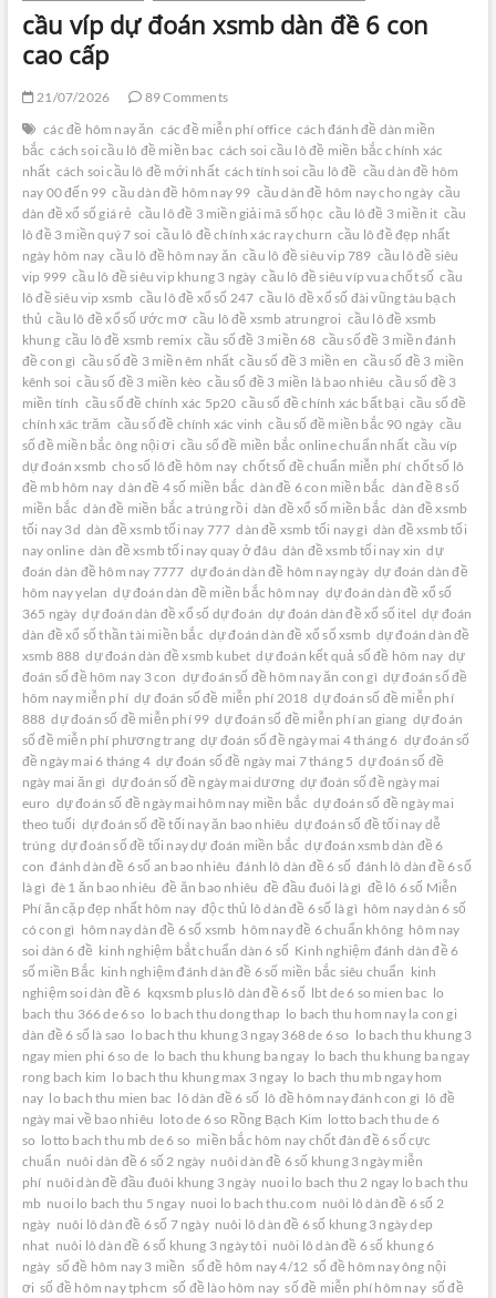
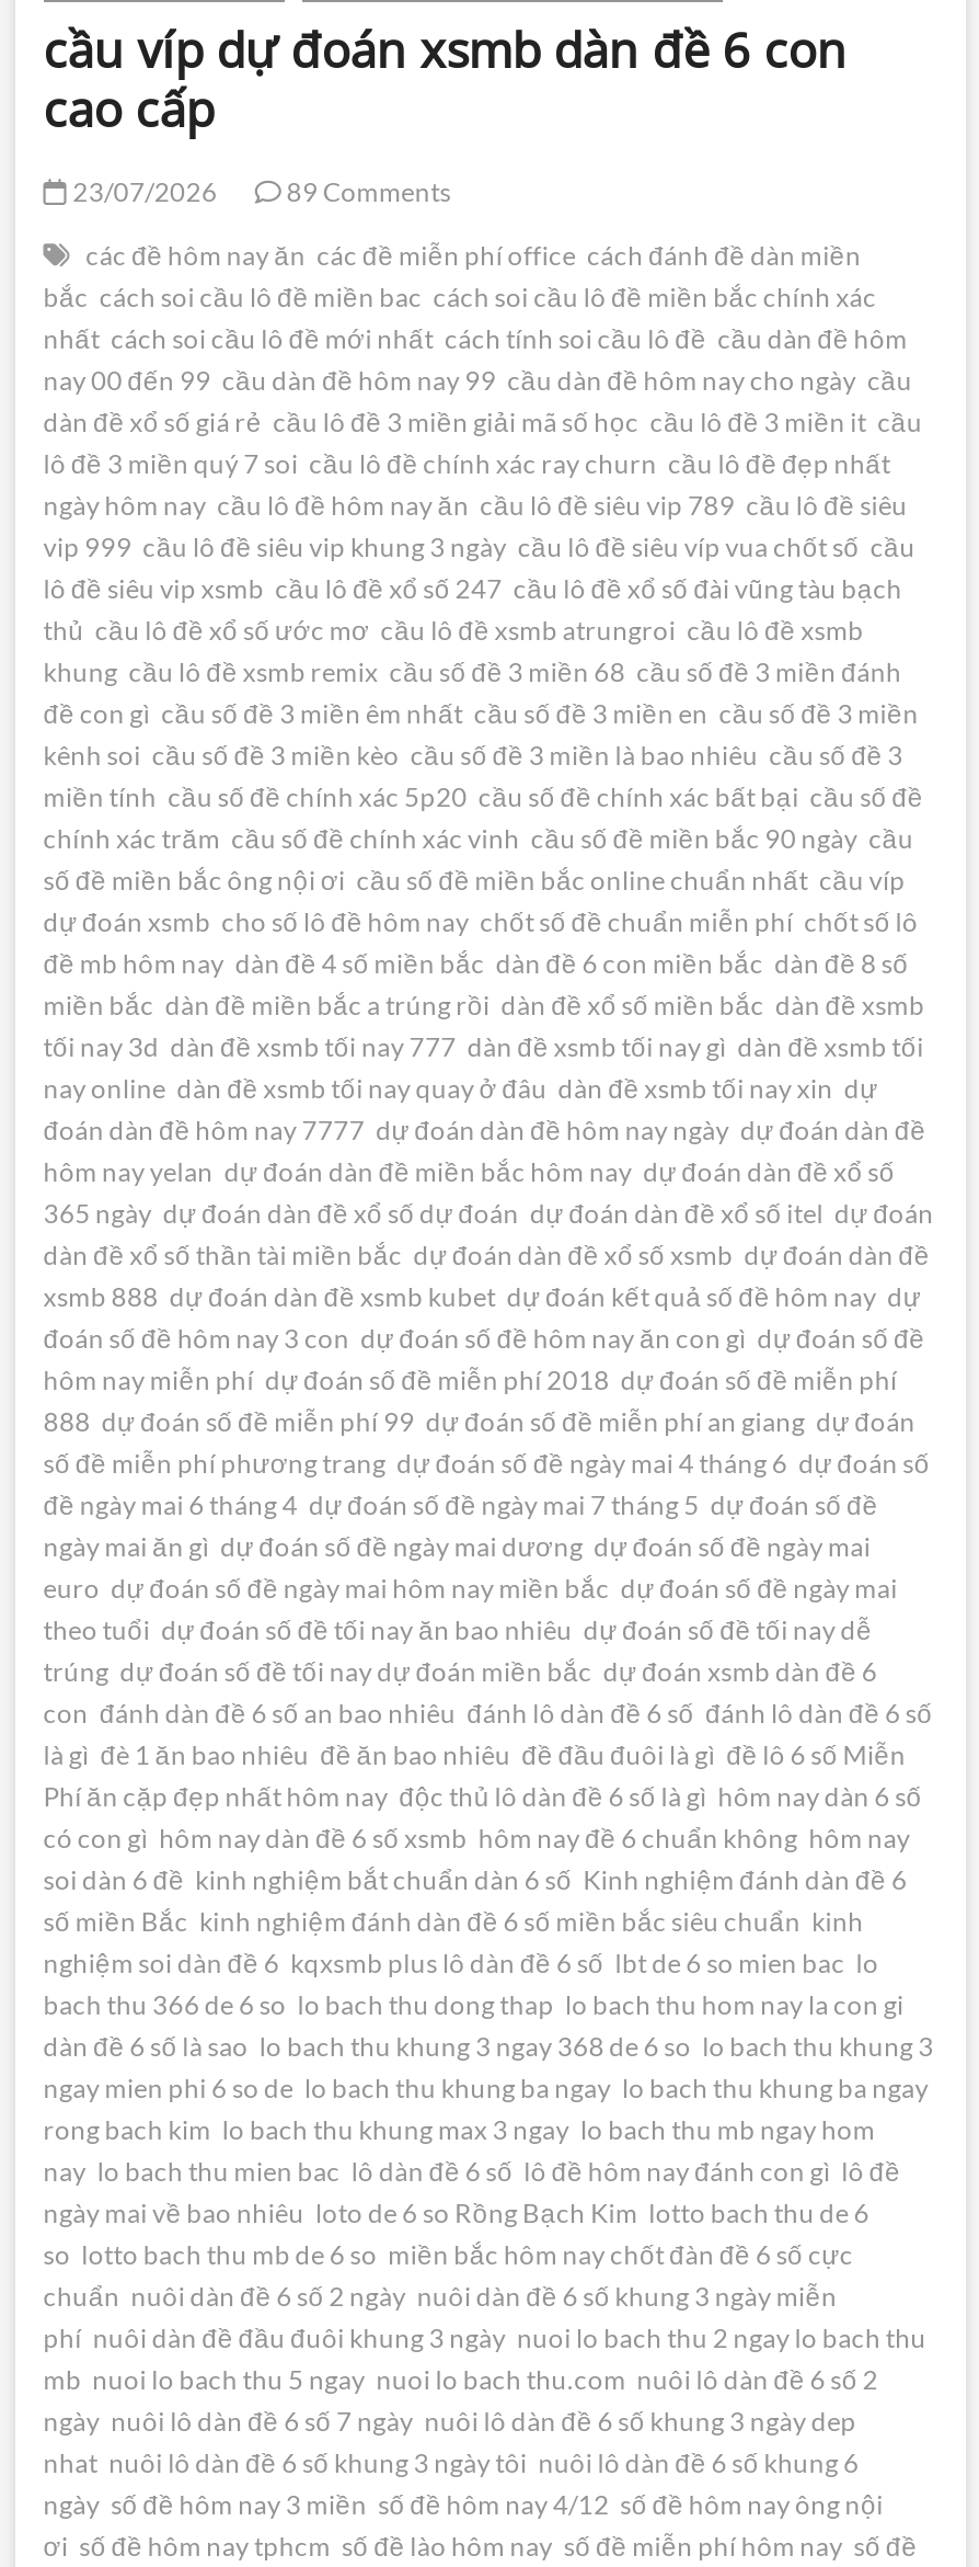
- 21/07/2026 89 Comments
+ 23/07/2026 89 Comments
